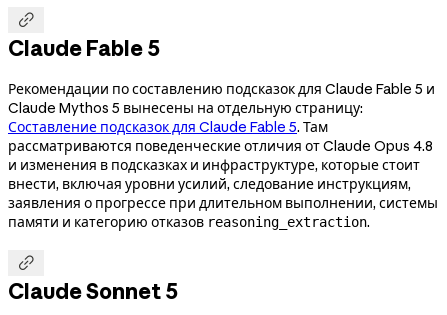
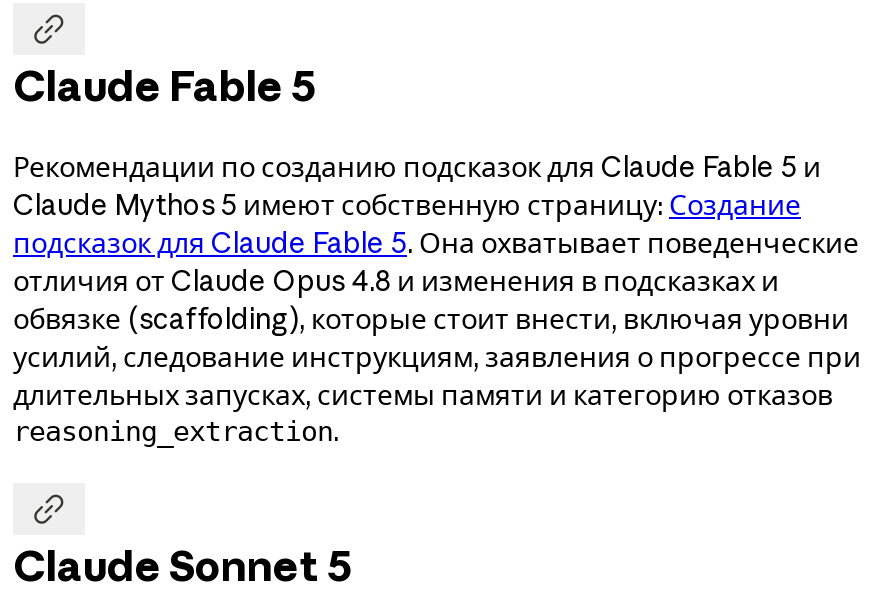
- Рекомендации по составлению подсказок для Claude Fable 5 и
- Claude Mythos 5 вынесены на отдельную страницу:
- Составление подсказок для Claude Fable 5. Там
- рассматриваются поведенческие отличия от Claude Opus 4.8
- и изменения в подсказках и инфраструктуре, которые стоит
- внести, включая уровни усилий, следование инструкциям,
- заявления о прогрессе при длительном выполнении, системы
- памяти и категорию отказов reasoning_extraction.
+ Рекомендации по созданию подсказок для Claude Fable 5 и
+ Claude Mythos 5 имеют собственную страницу: Создание
+ подсказок для Claude Fable 5. Она охватывает поведенческие
+ отличия от Claude Opus 4.8 и изменения в подсказках и
+ обвязке (scaffolding), которые стоит внести, включая уровни
+ усилий, следование инструкциям, заявления о прогрессе при
+ длительных запусках, системы памяти и категорию отказов
+ reasoning_extraction.
